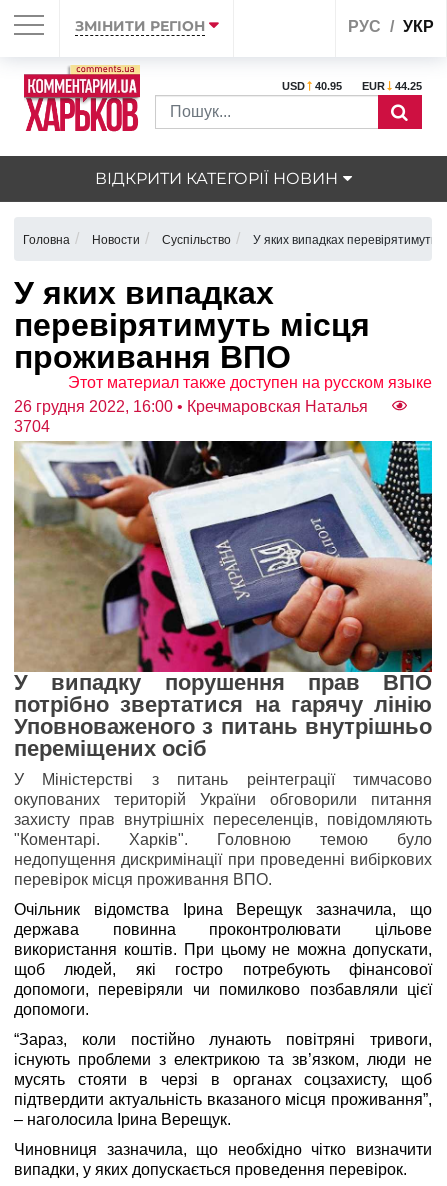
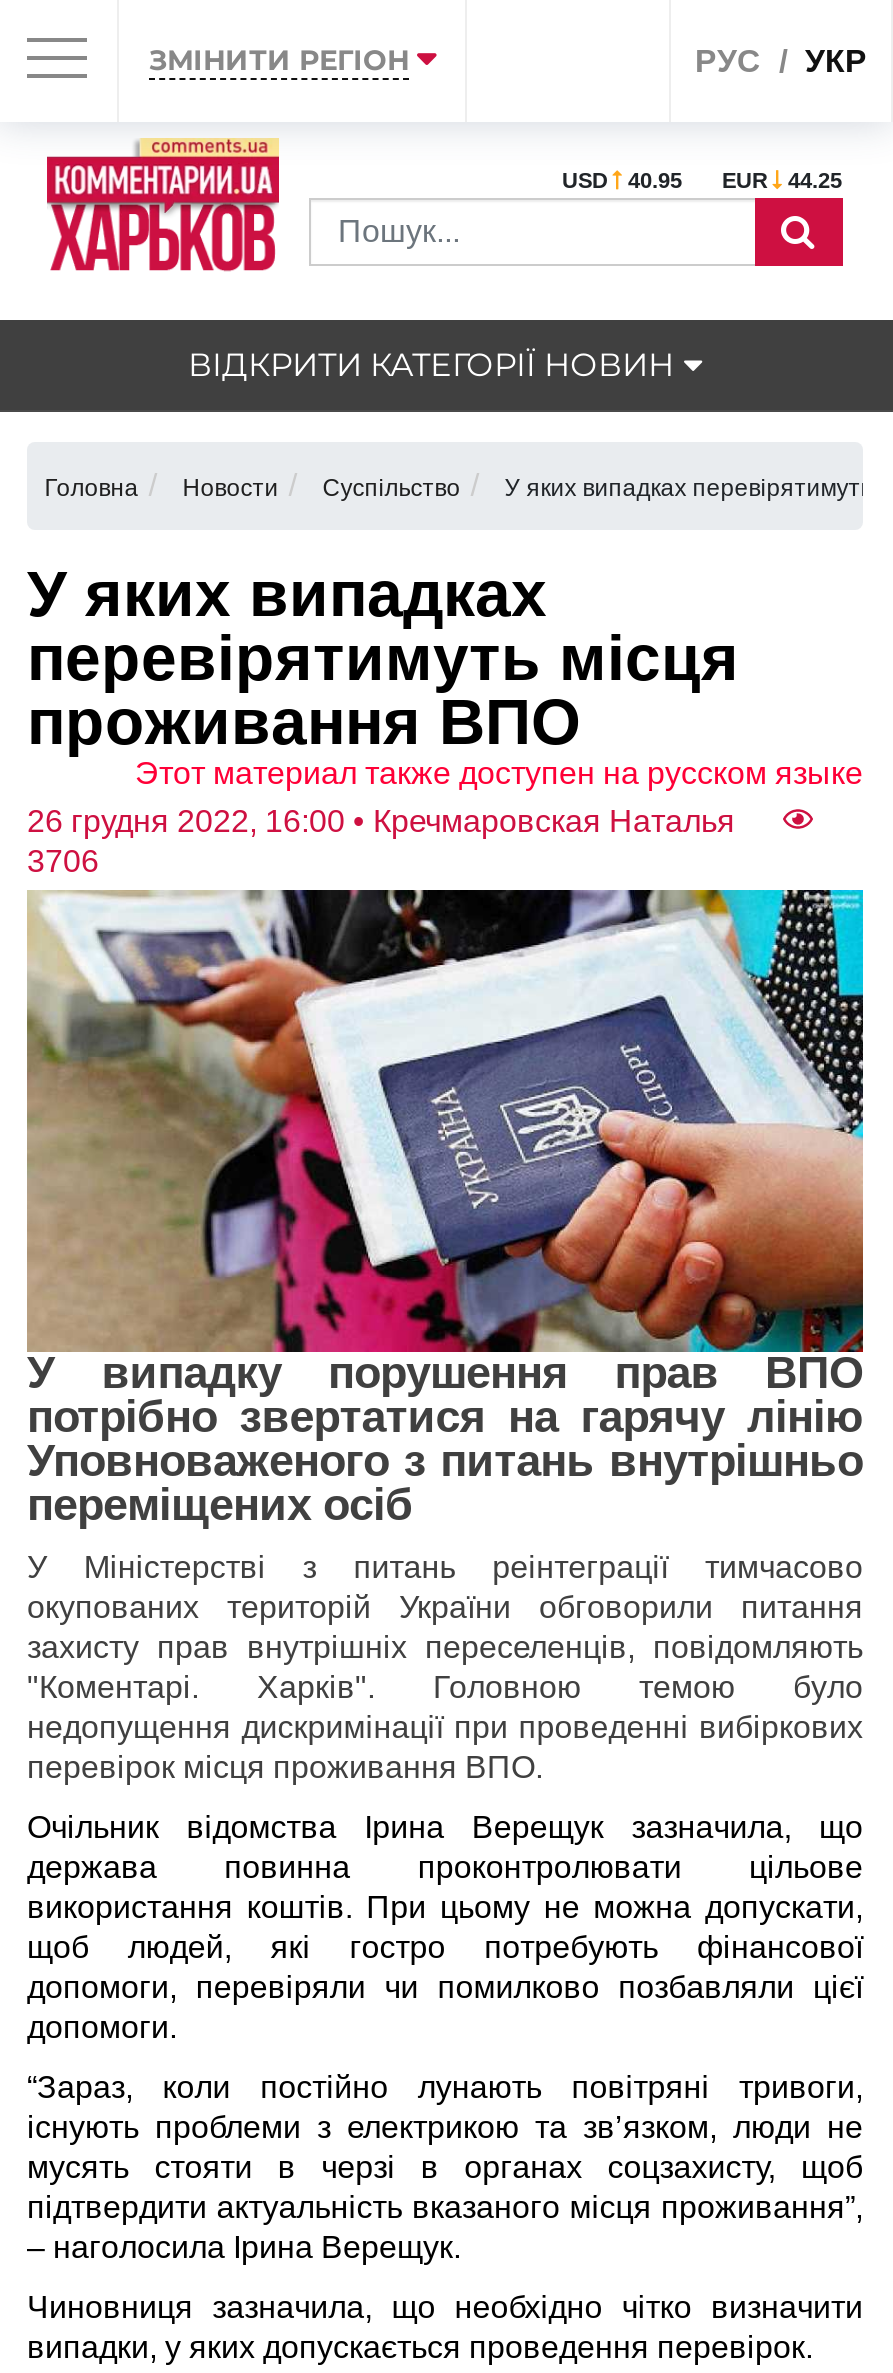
- 3704
+ 3706
